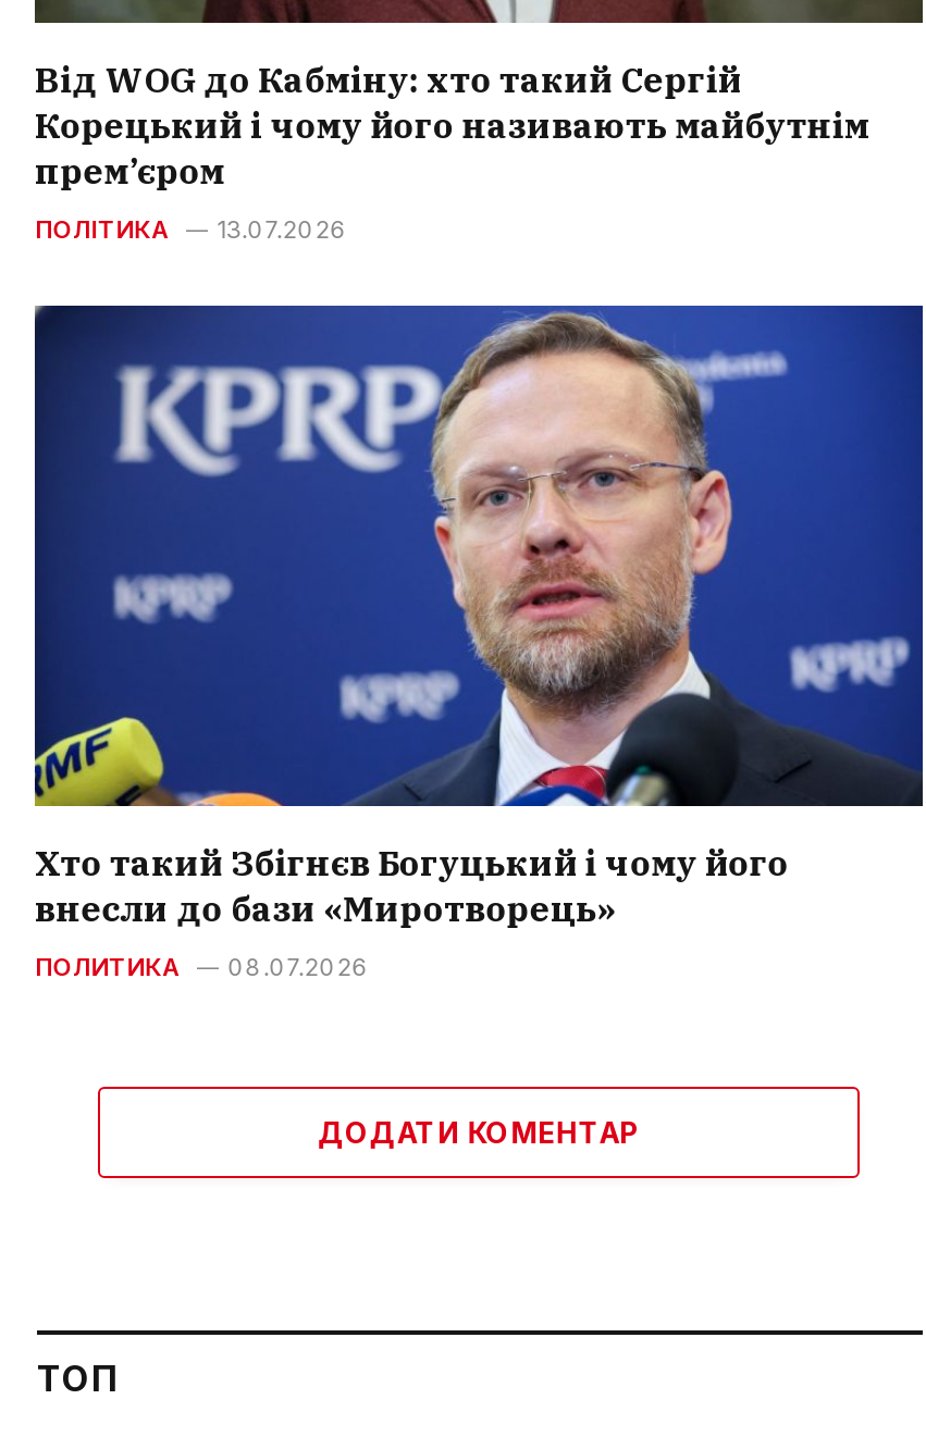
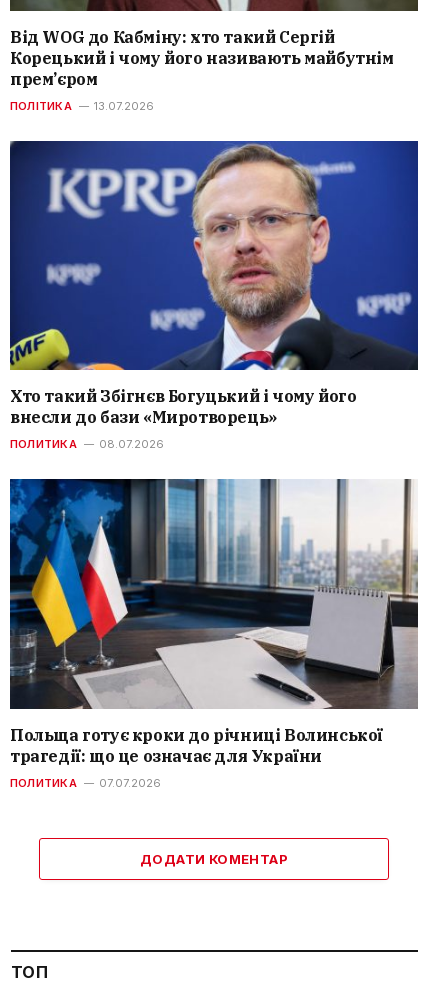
+ [image]
+ Польща готує кроки до річниці Волинської
+ трагедії: що це означає для України
+ ПОЛИТИКА
+ 07.07.2026
